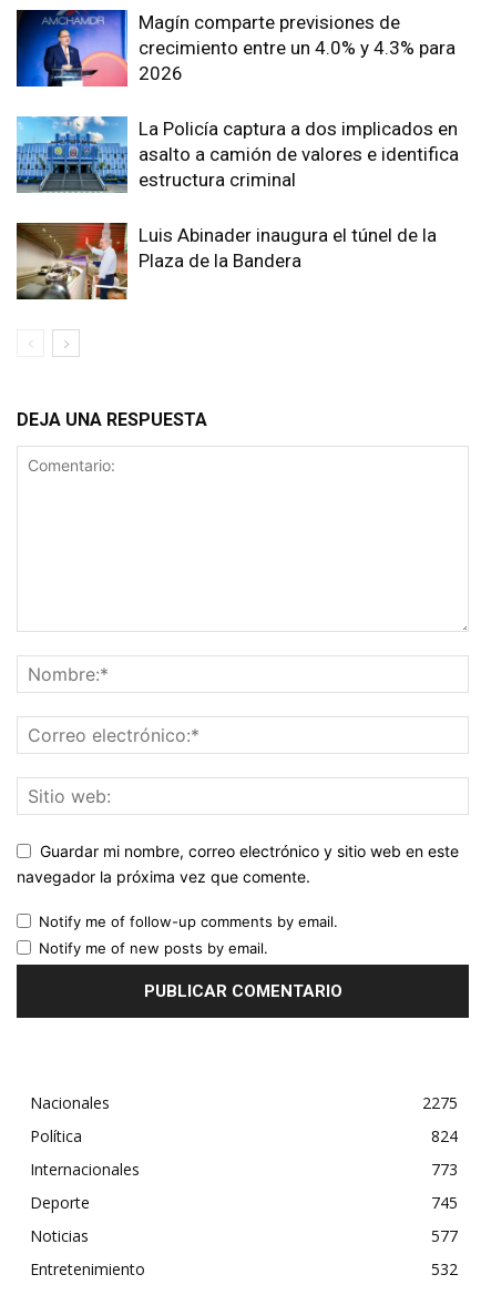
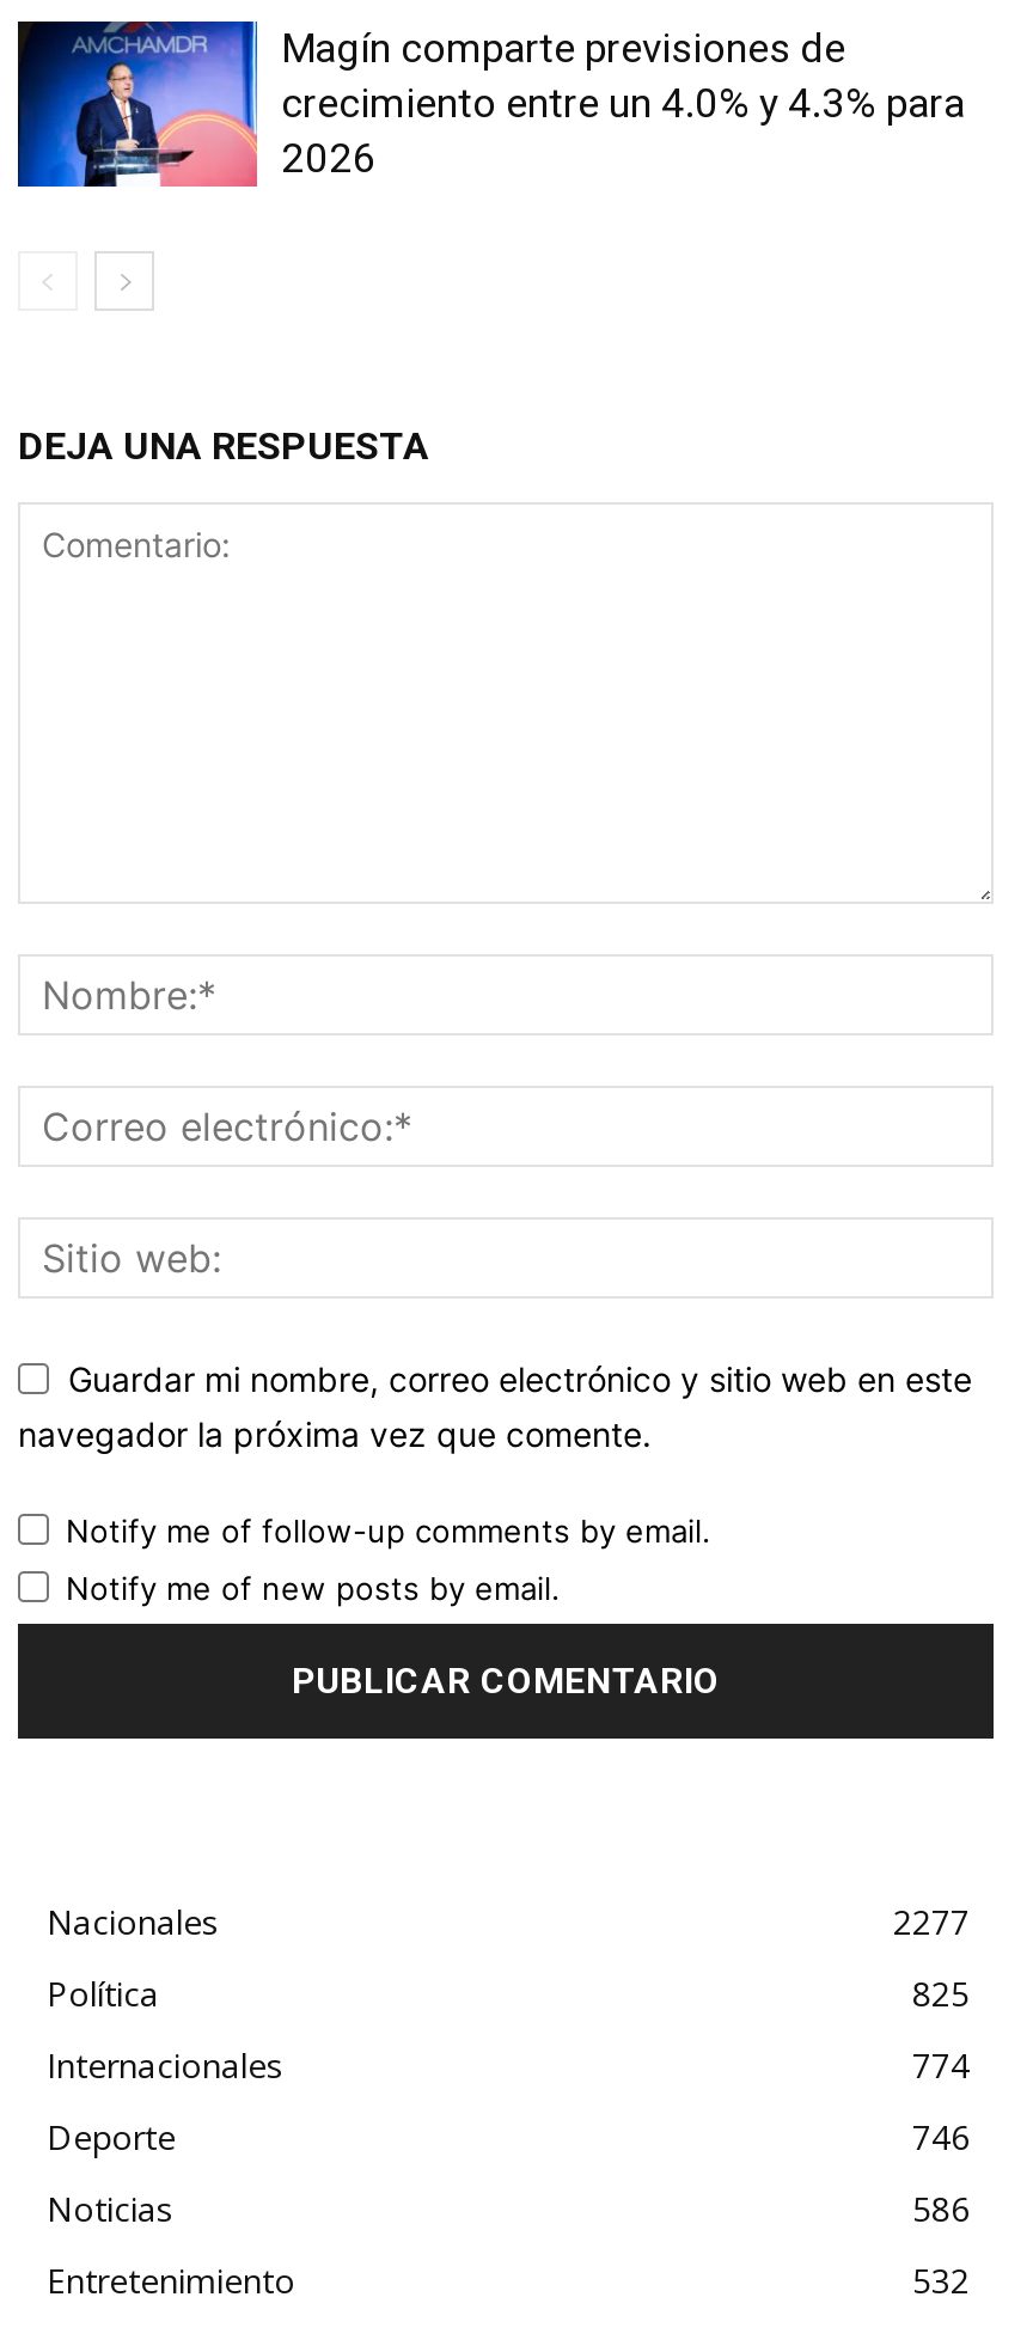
- [image]
- La Policía captura a dos implicados en
- asalto a camión de valores e identifica
- estructura criminal
- Luis Abinader inaugura el túnel de la
- Plaza de la Bandera

- [image]

- 2275
+ 2277

- 824
+ 825

- 773
+ 774

- 745
+ 746

- 577
+ 586
